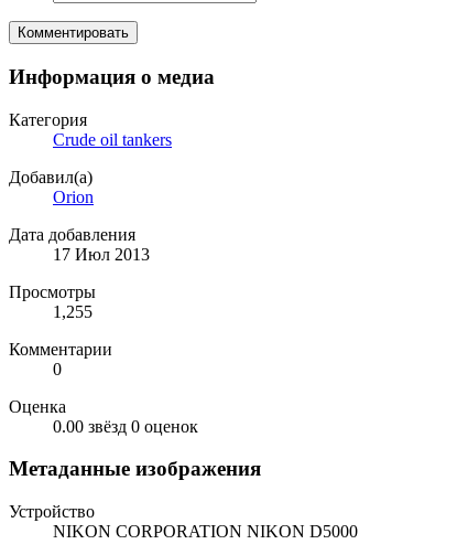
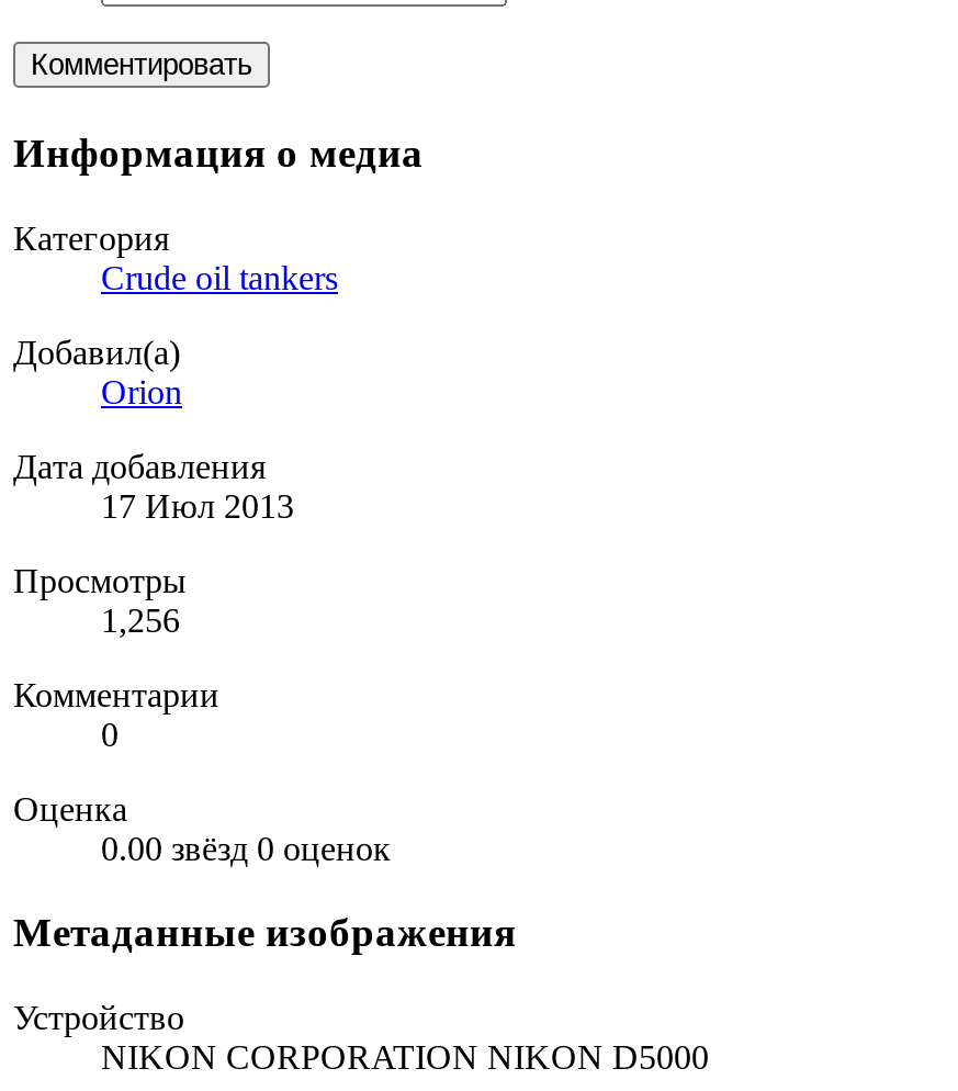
- 1,255
+ 1,256
